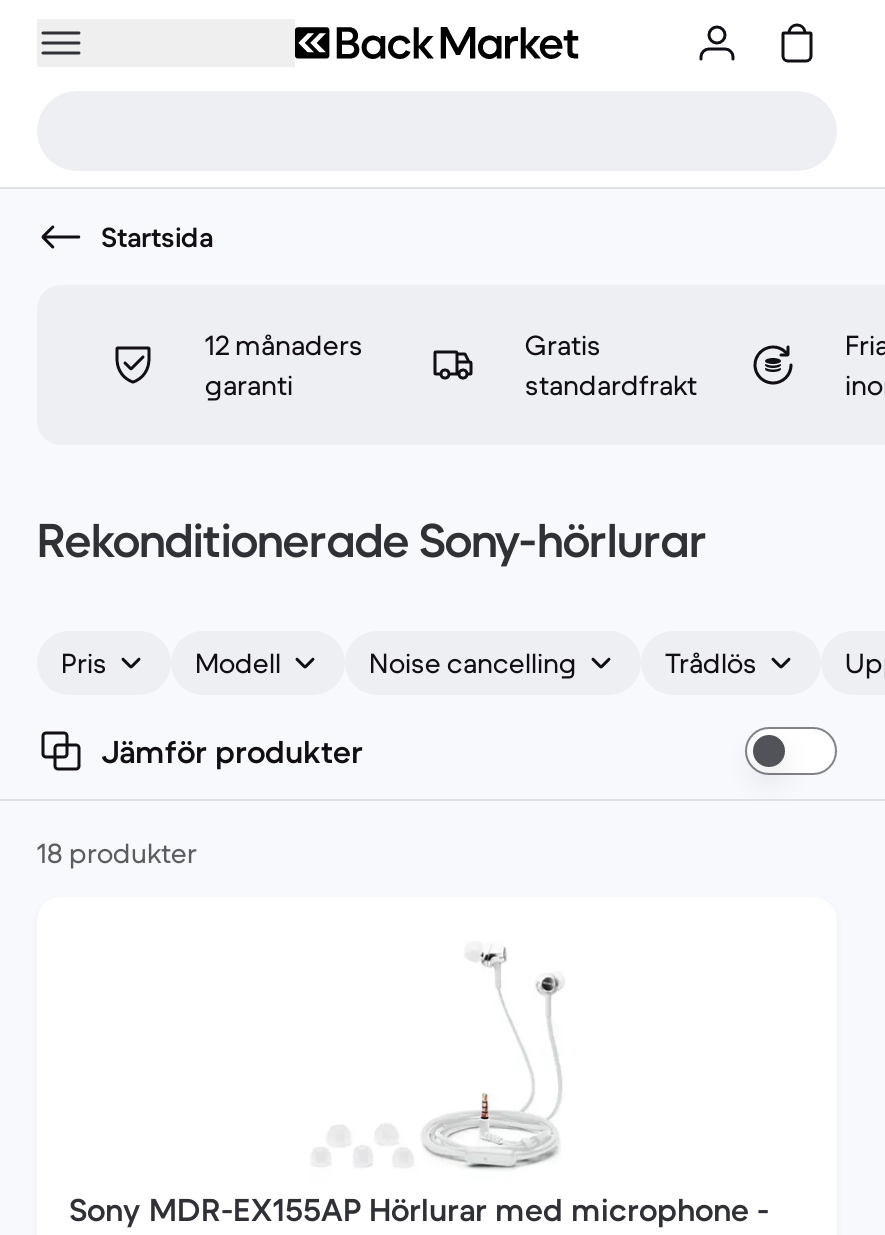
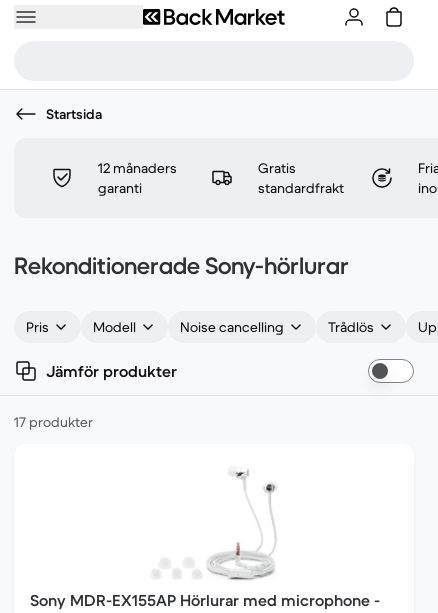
- 18 produkter
+ 17 produkter
